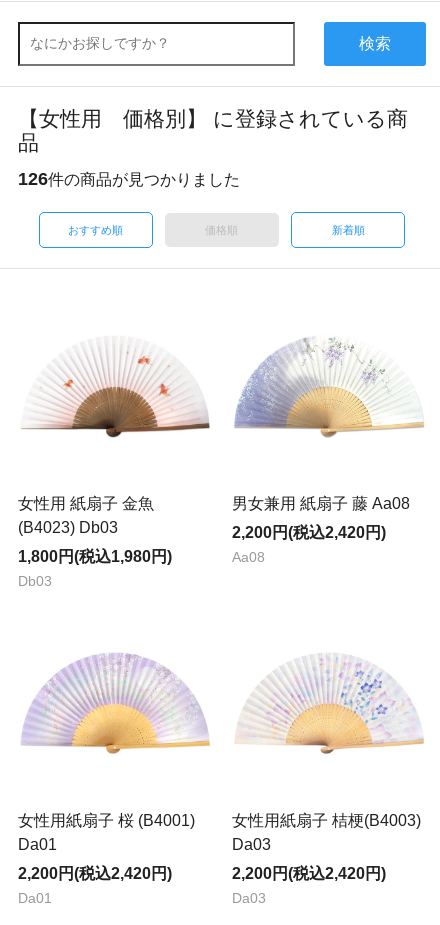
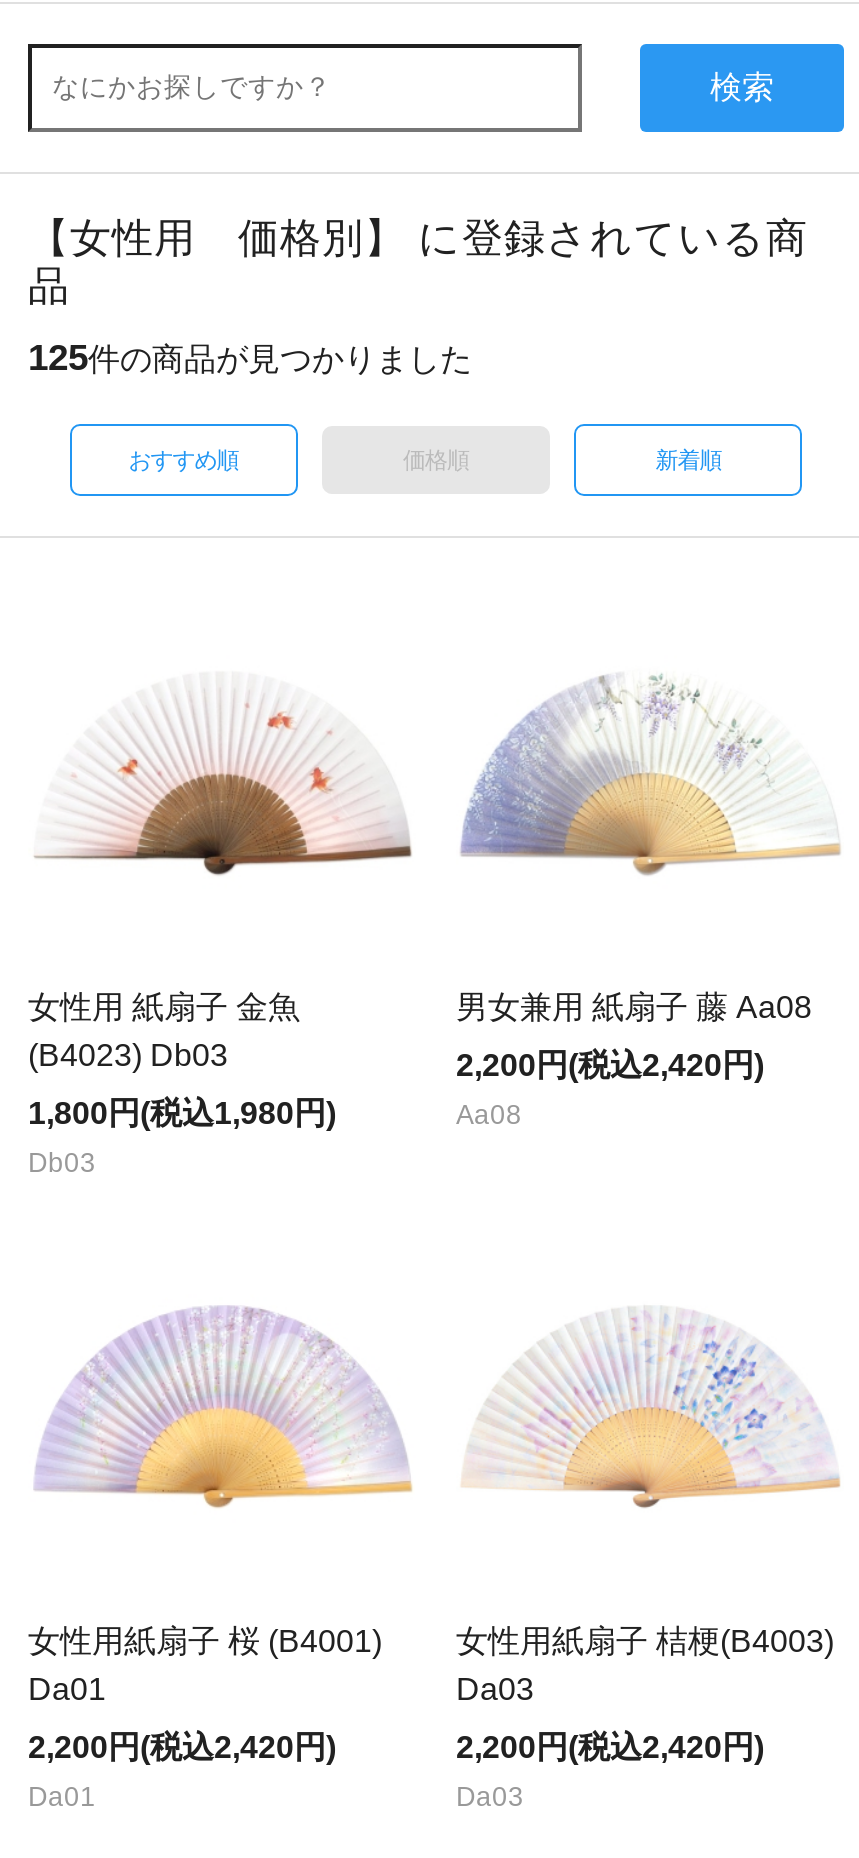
- 126件の商品が見つかりました
+ 125件の商品が見つかりました
